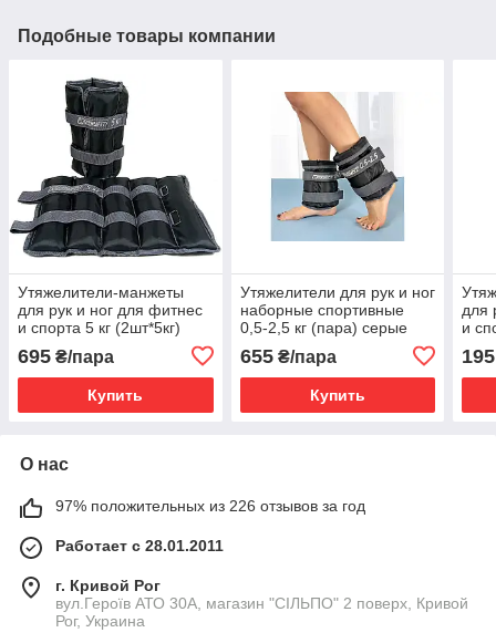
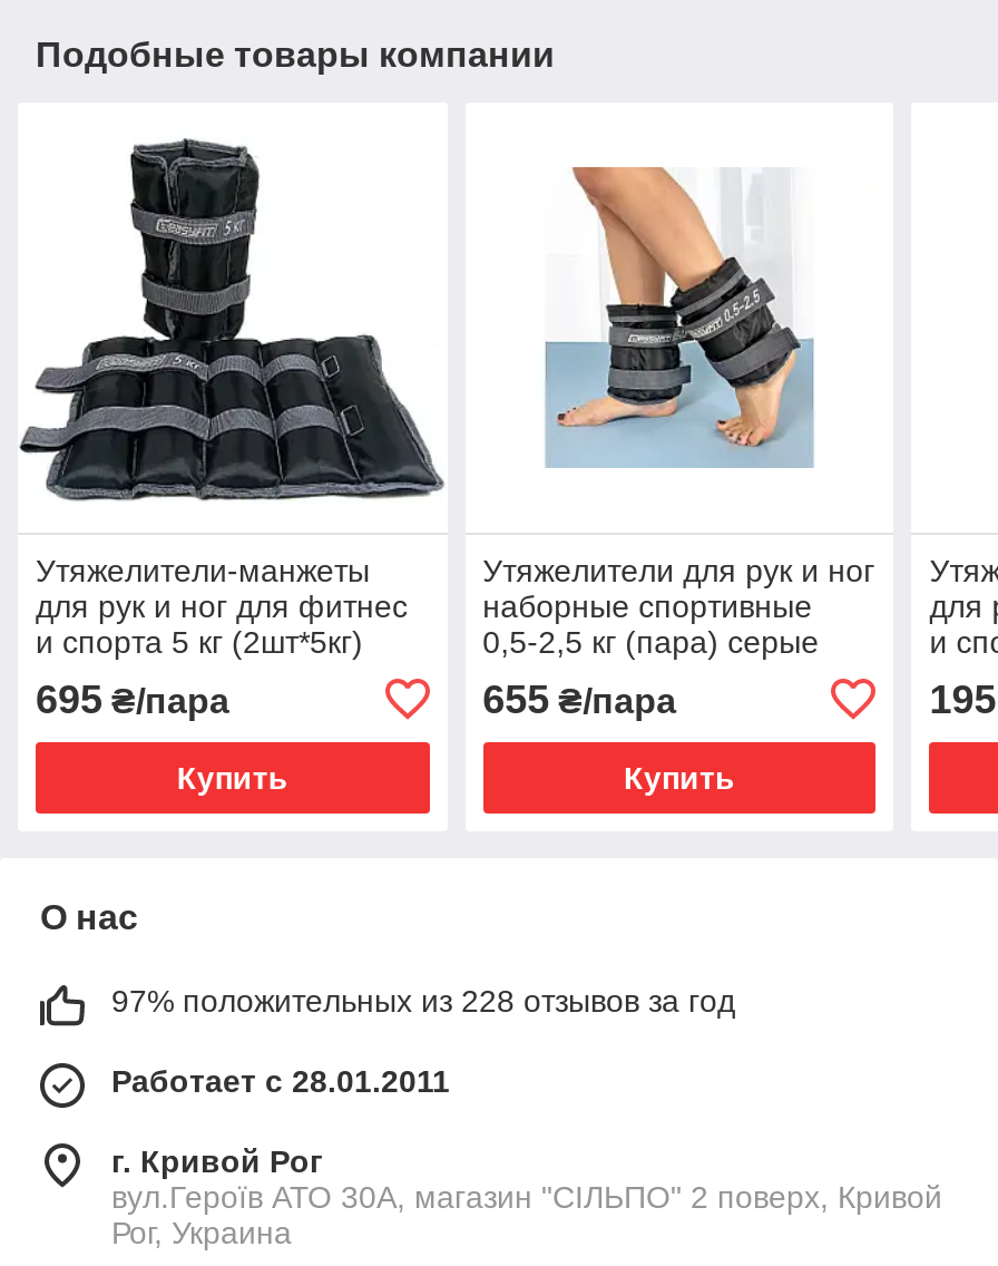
- 97% положительных из 226 отзывов за год
+ 97% положительных из 228 отзывов за год
